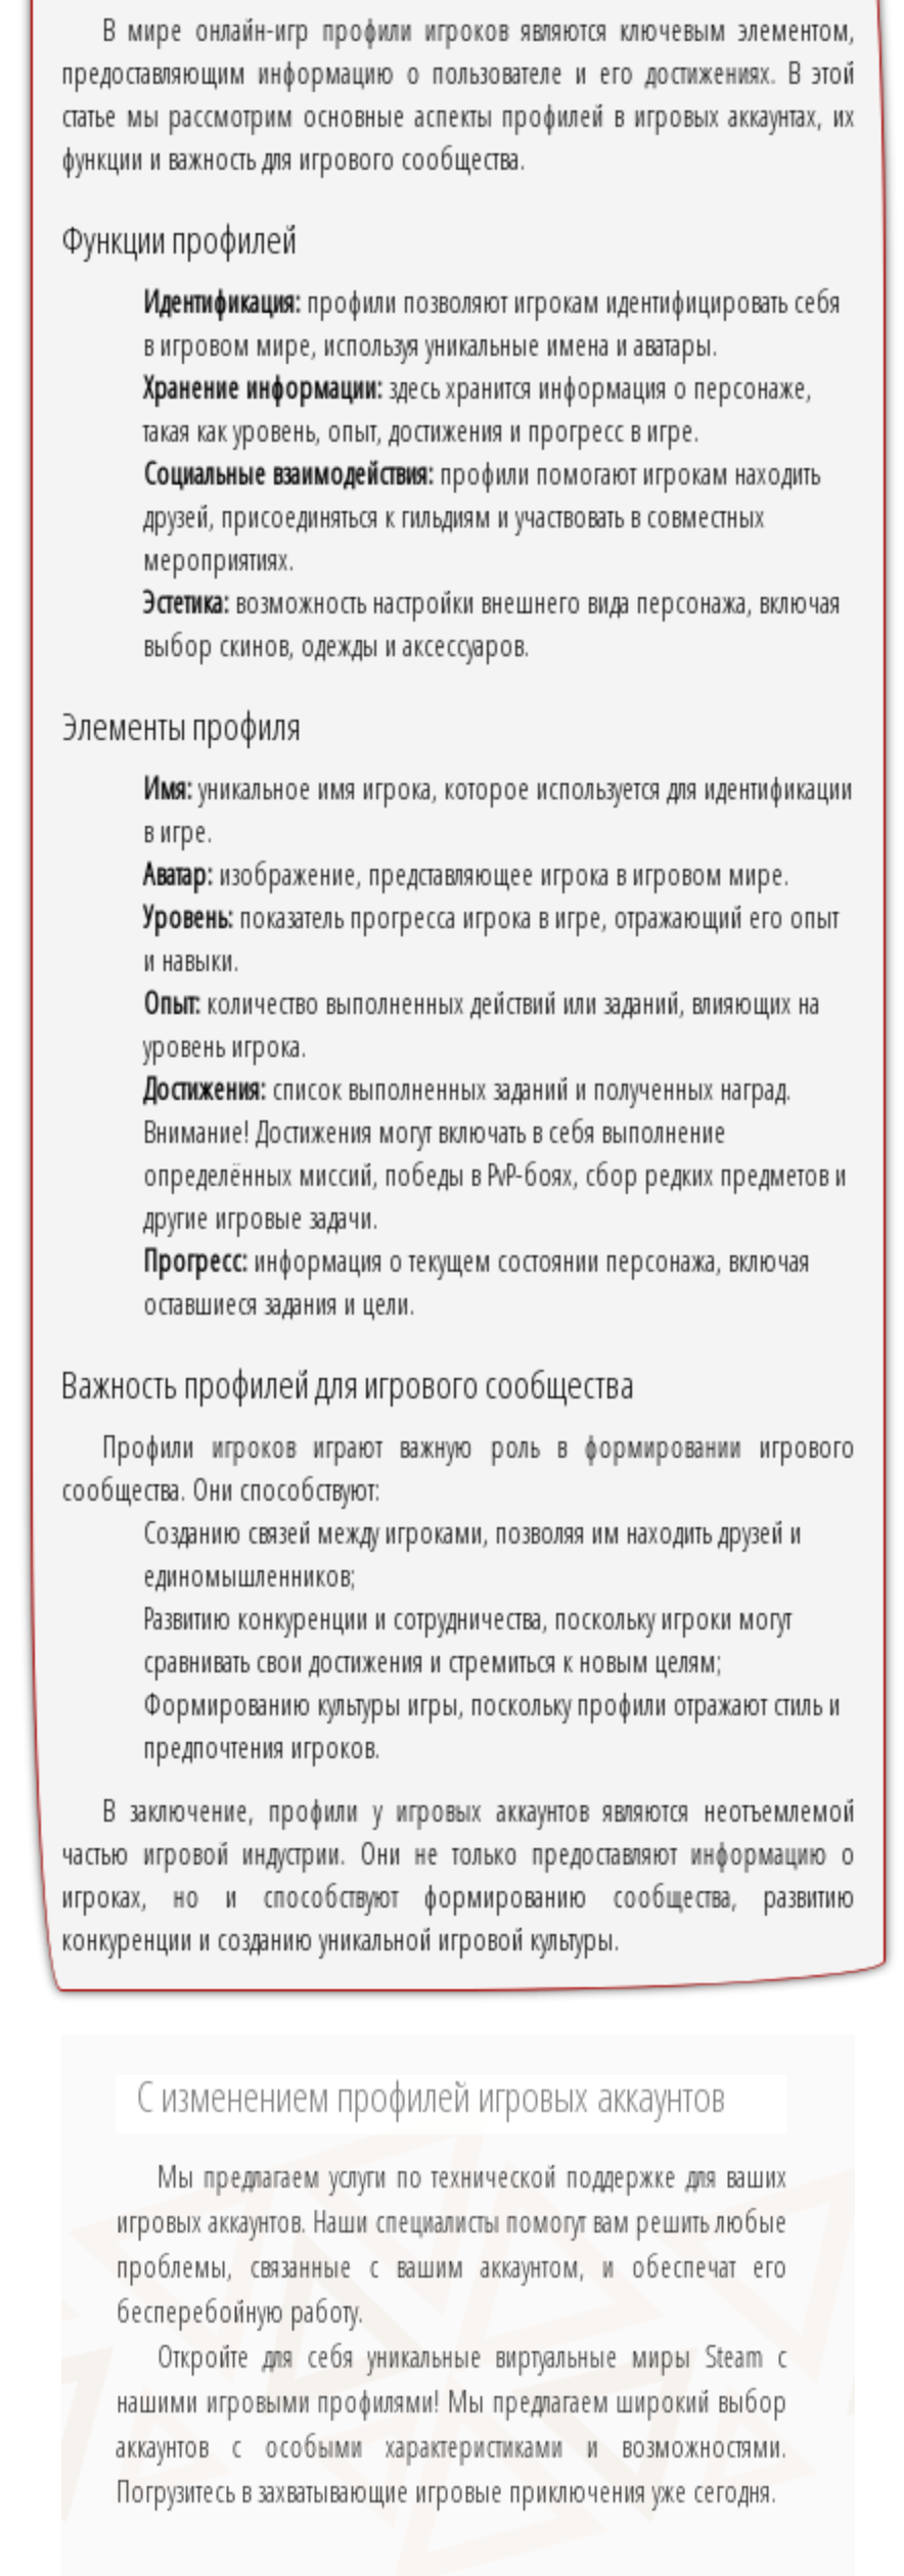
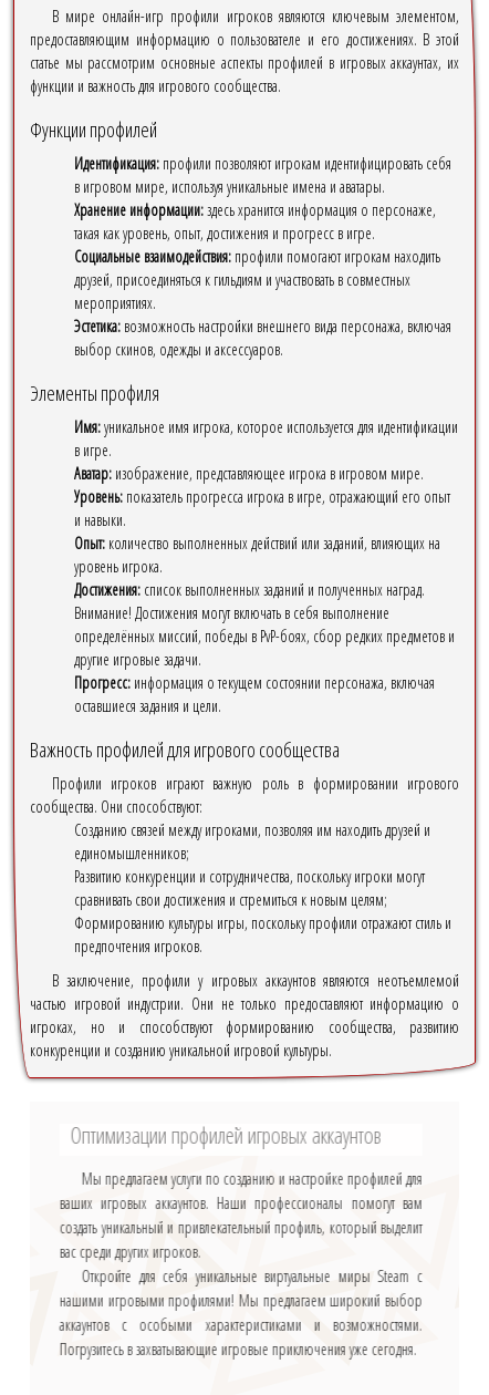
- С изменением профилей игровых аккаунтов
+ Оптимизации профилей игровых аккаунтов

- Мы предлагаем услуги по технической поддержке для ваших
- игровых аккаунтов. Наши специалисты помогут вам решить любые
- проблемы, связанные с вашим аккаунтом, и обеспечат его
- бесперебойную работу.
+ Мы предлагаем услуги по созданию и настройке профилей для
+ ваших игровых аккаунтов. Наши профессионалы помогут вам
+ создать уникальный и привлекательный профиль, который выделит
+ вас среди других игроков.
